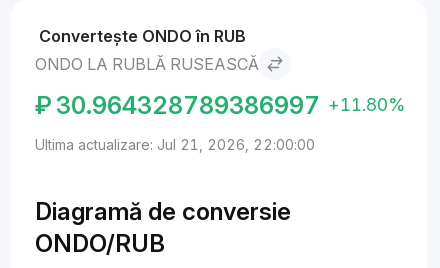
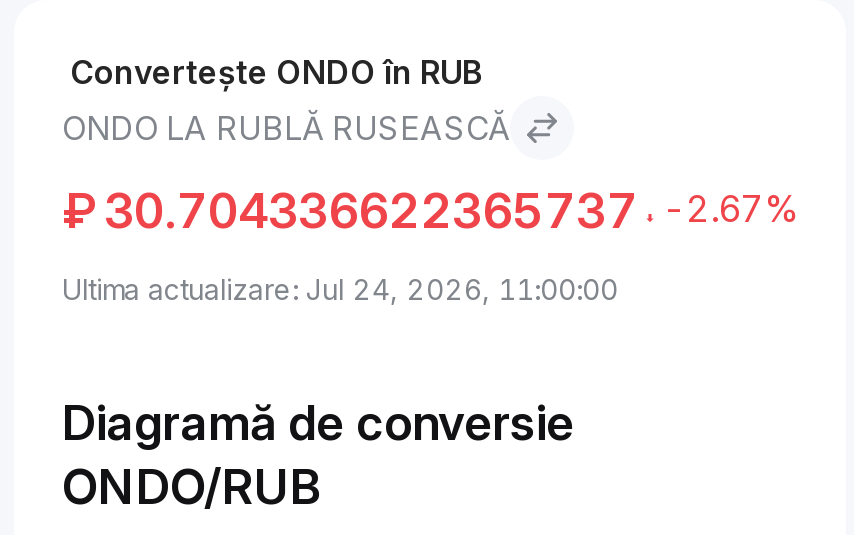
- ₽ 30.964328789386997 +11.80%
+ ₽ 30.704336622365737 -2.67%

- Ultima actualizare: Jul 21, 2026, 22:00:00
+ Ultima actualizare: Jul 24, 2026, 11:00:00
